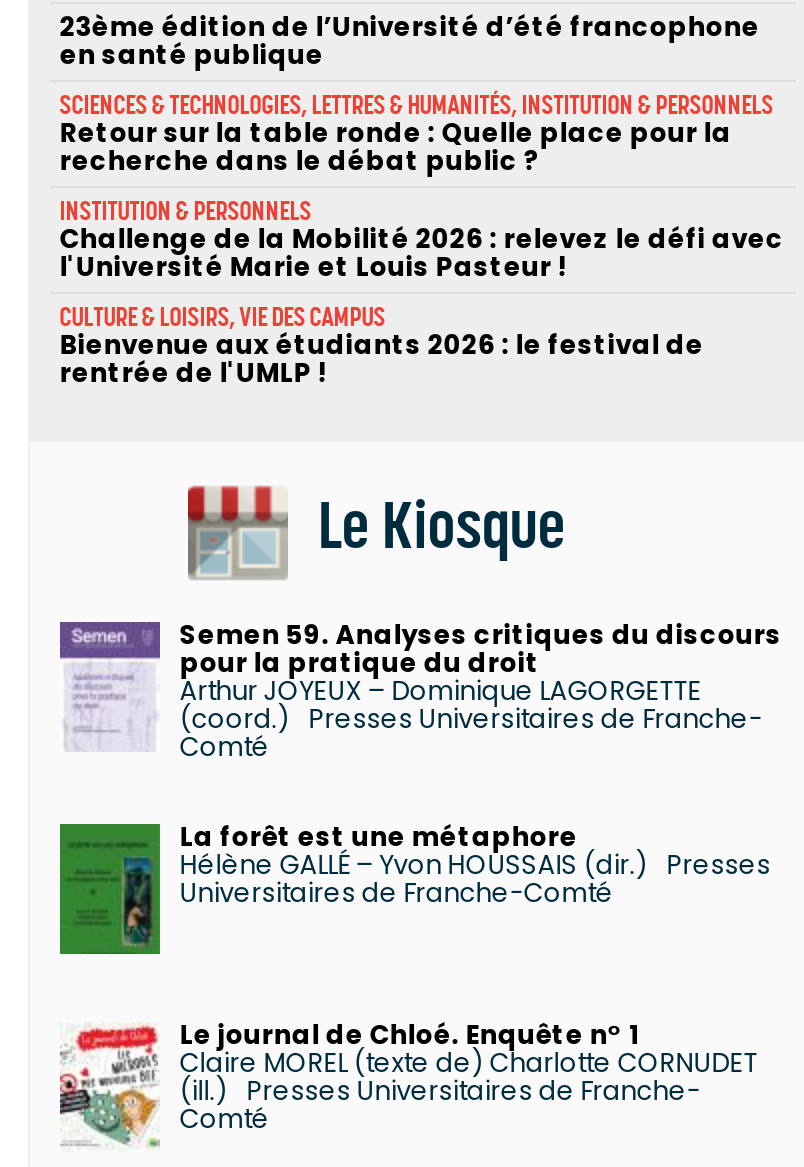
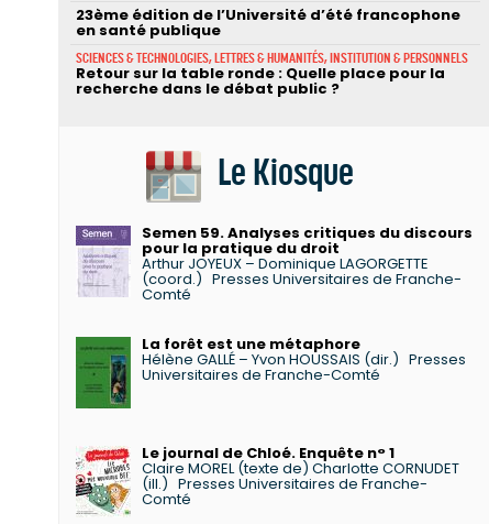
- INSTITUTION & PERSONNELS
- Challenge de la Mobilité 2026 : relevez le défi avec
- l'Université Marie et Louis Pasteur !
- CULTURE & LOISIRS, VIE DES CAMPUS
- Bienvenue aux étudiants 2026 : le festival de
- rentrée de l'UMLP !
